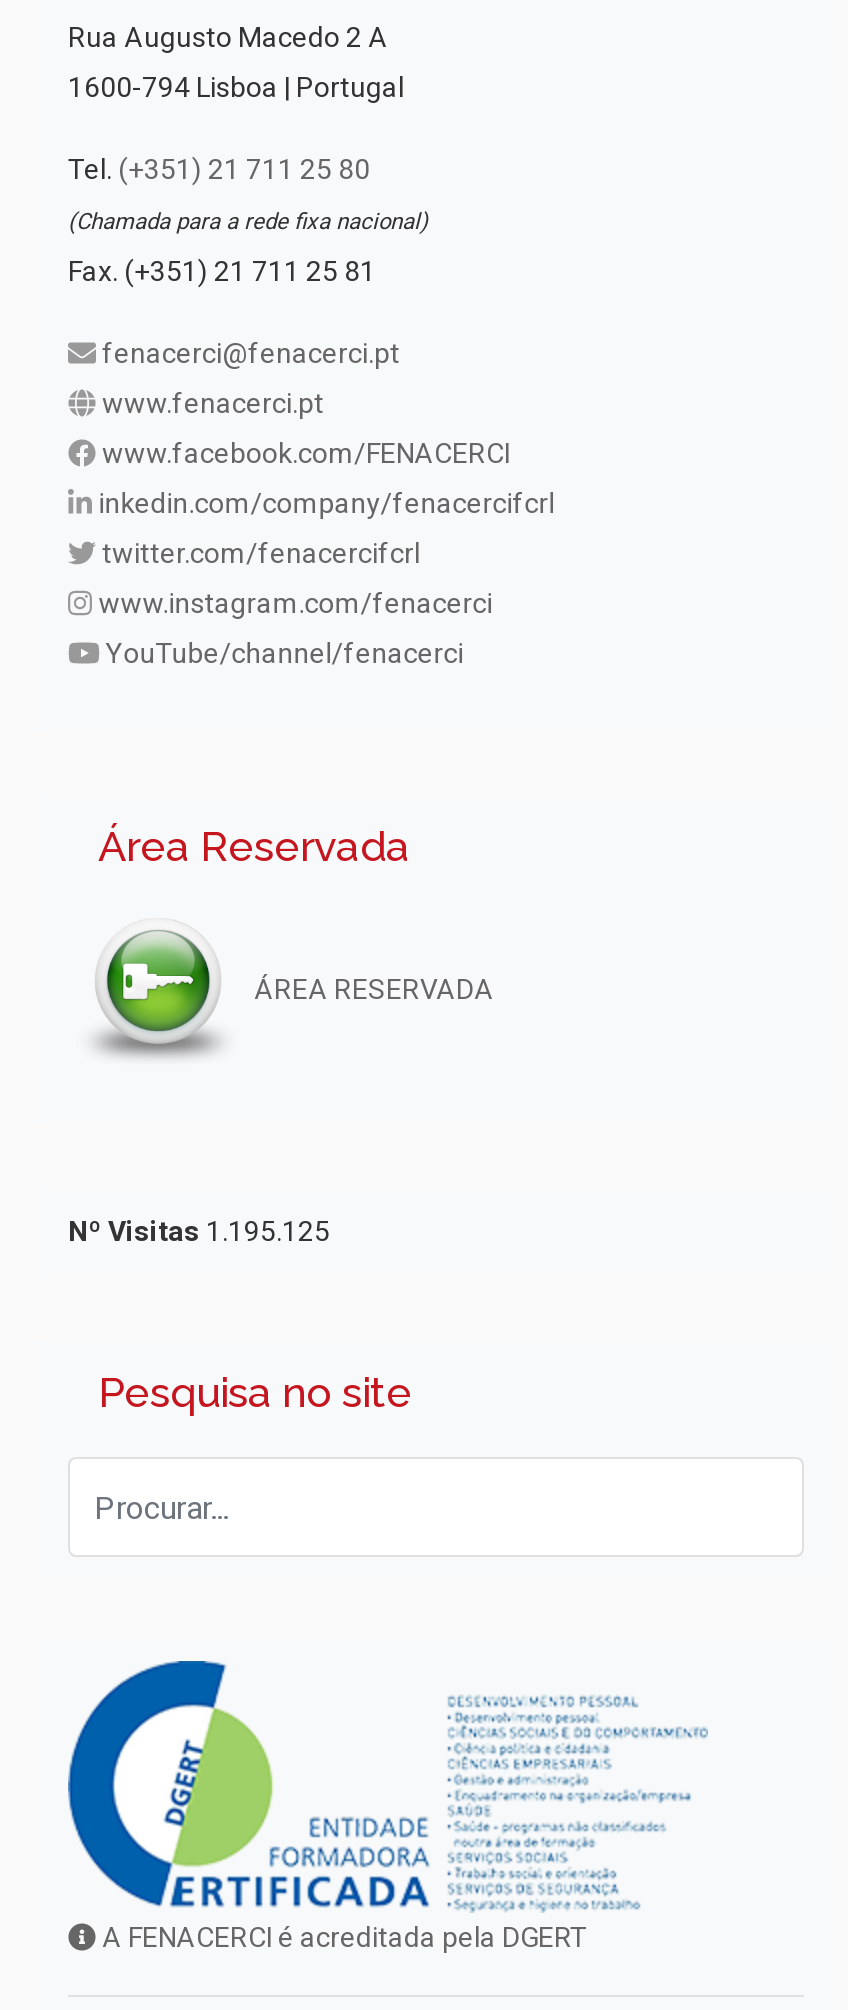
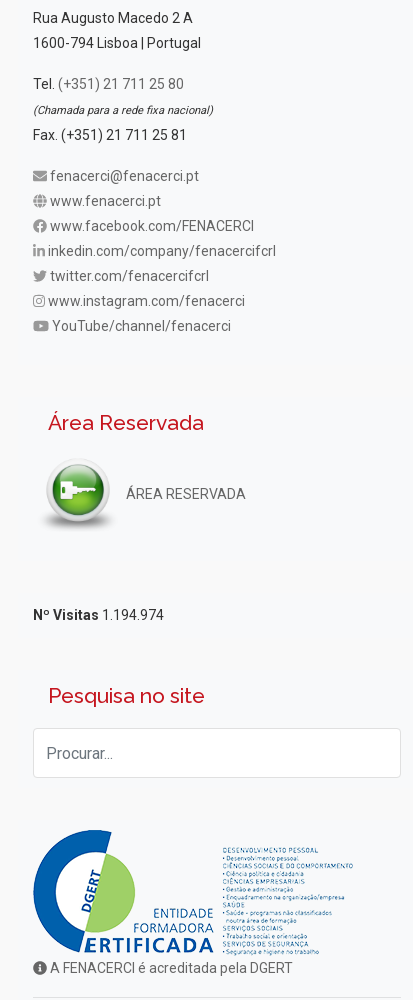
- Nº Visitas 1.195.125
+ Nº Visitas 1.194.974
